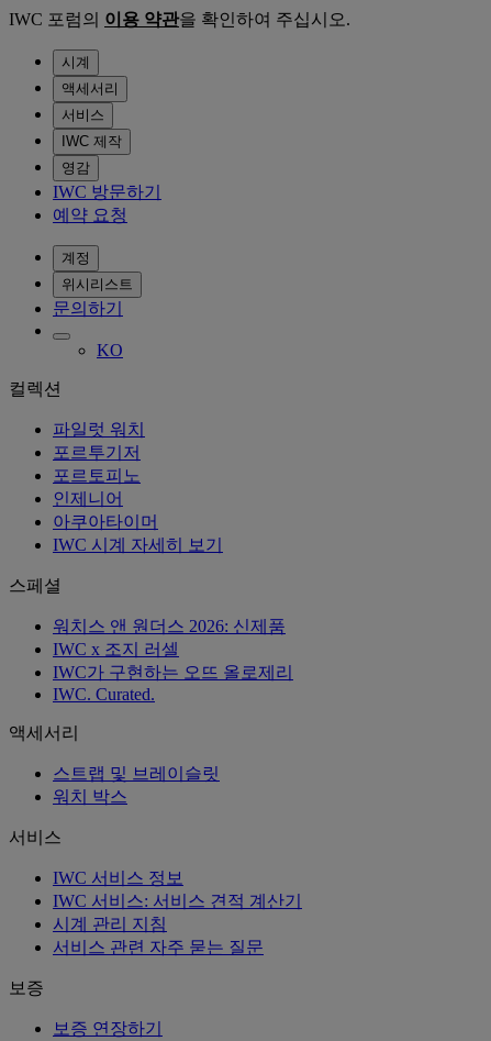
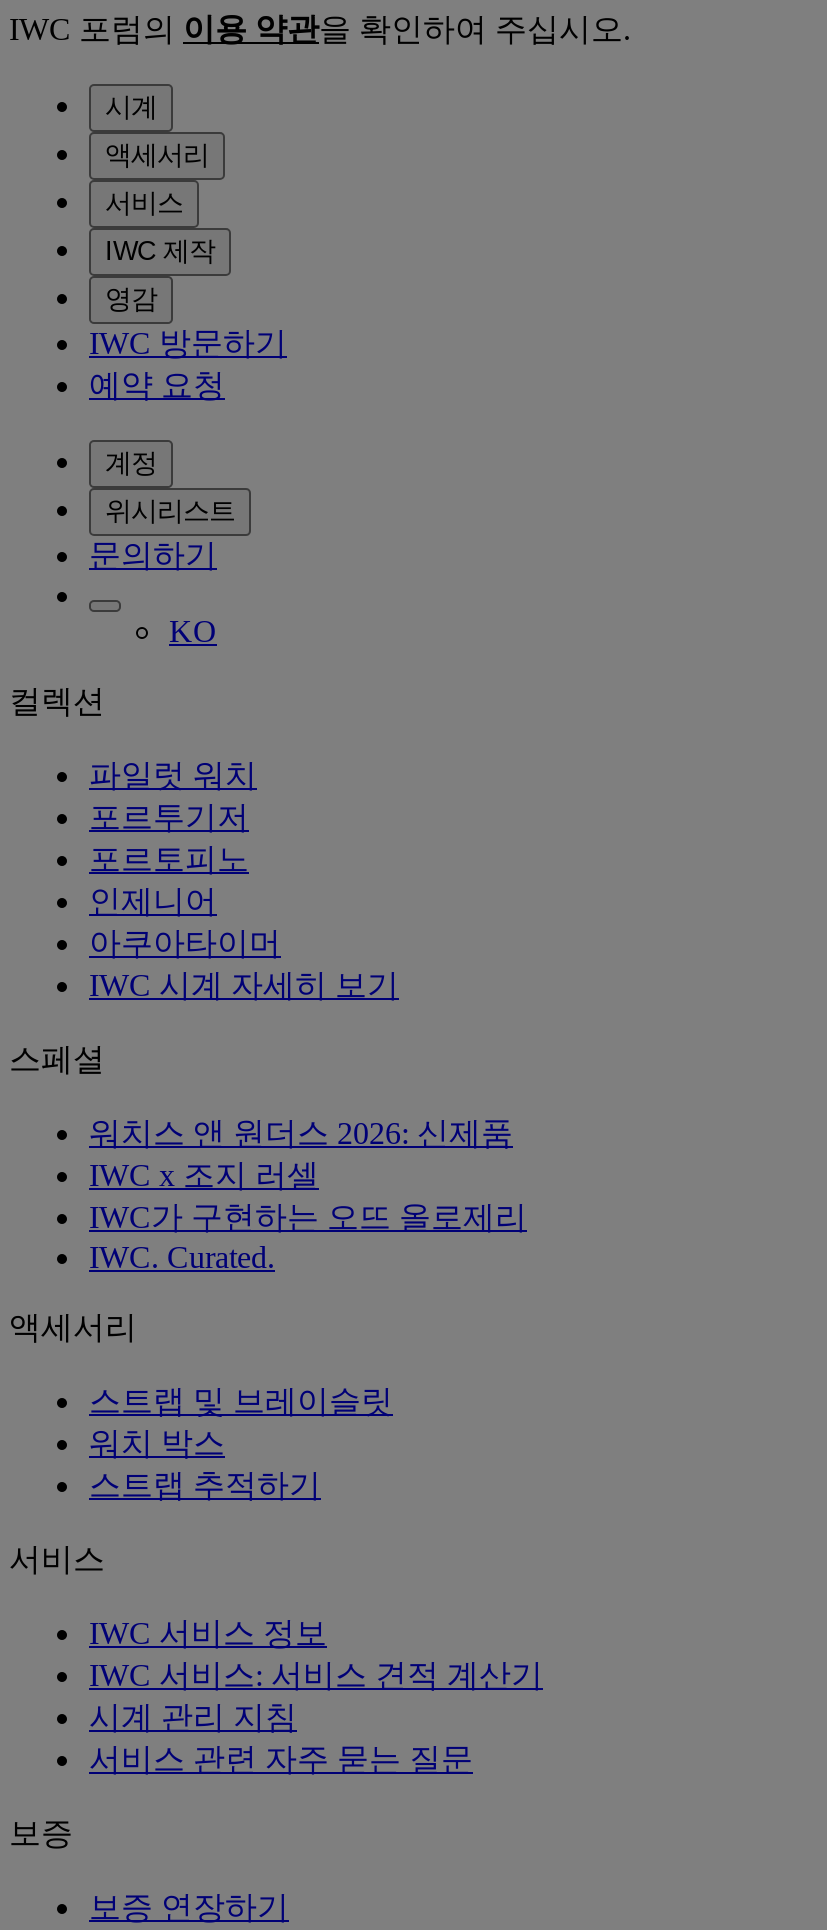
+ 스트랩 추적하기
